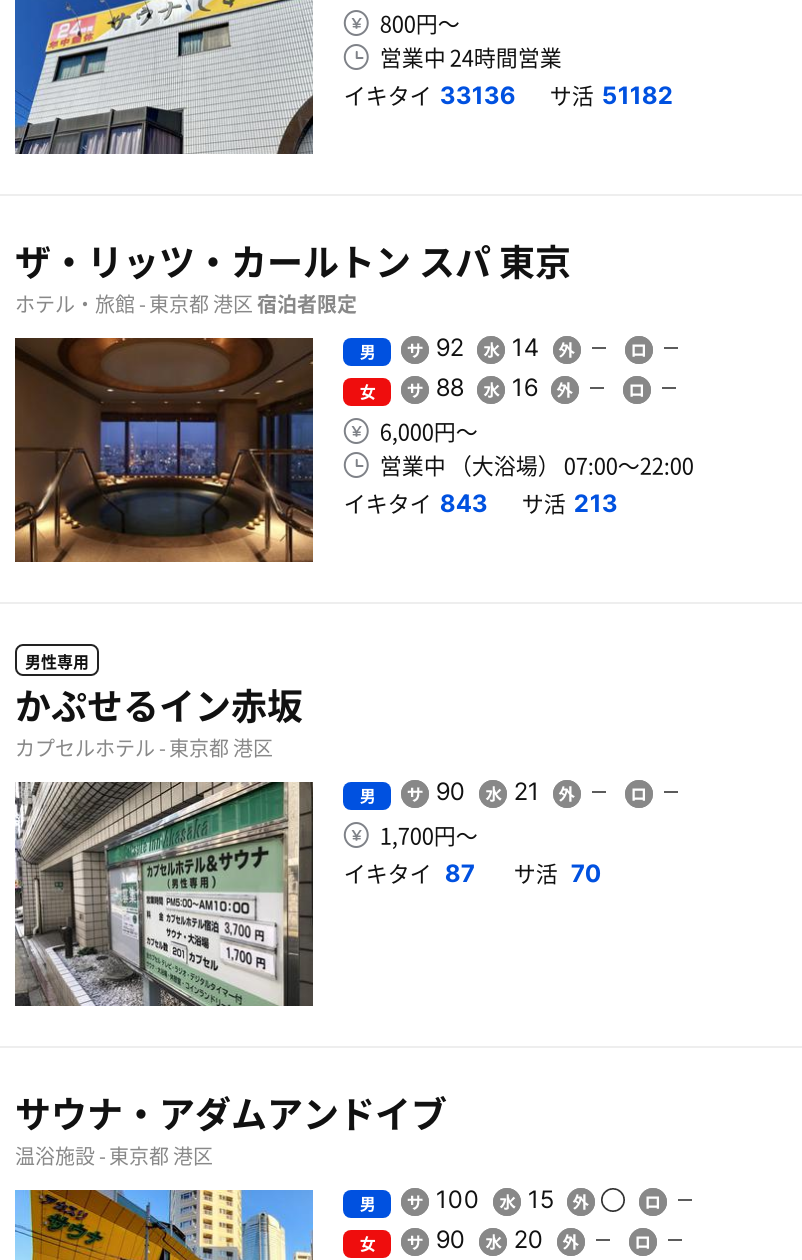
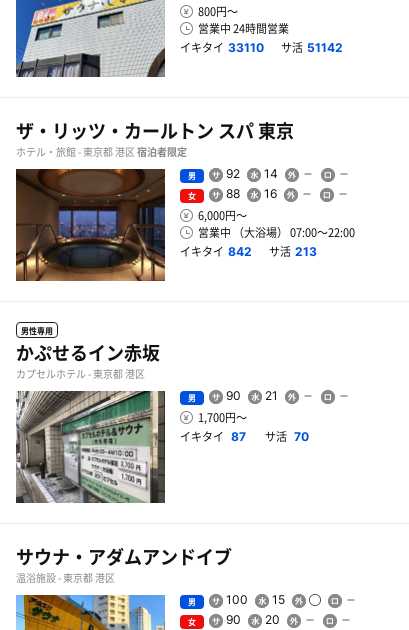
- イキタイ 33136
+ イキタイ 33110

- サ活 51182
+ サ活 51142

- イキタイ 843 サ活 213
+ イキタイ 842 サ活 213
